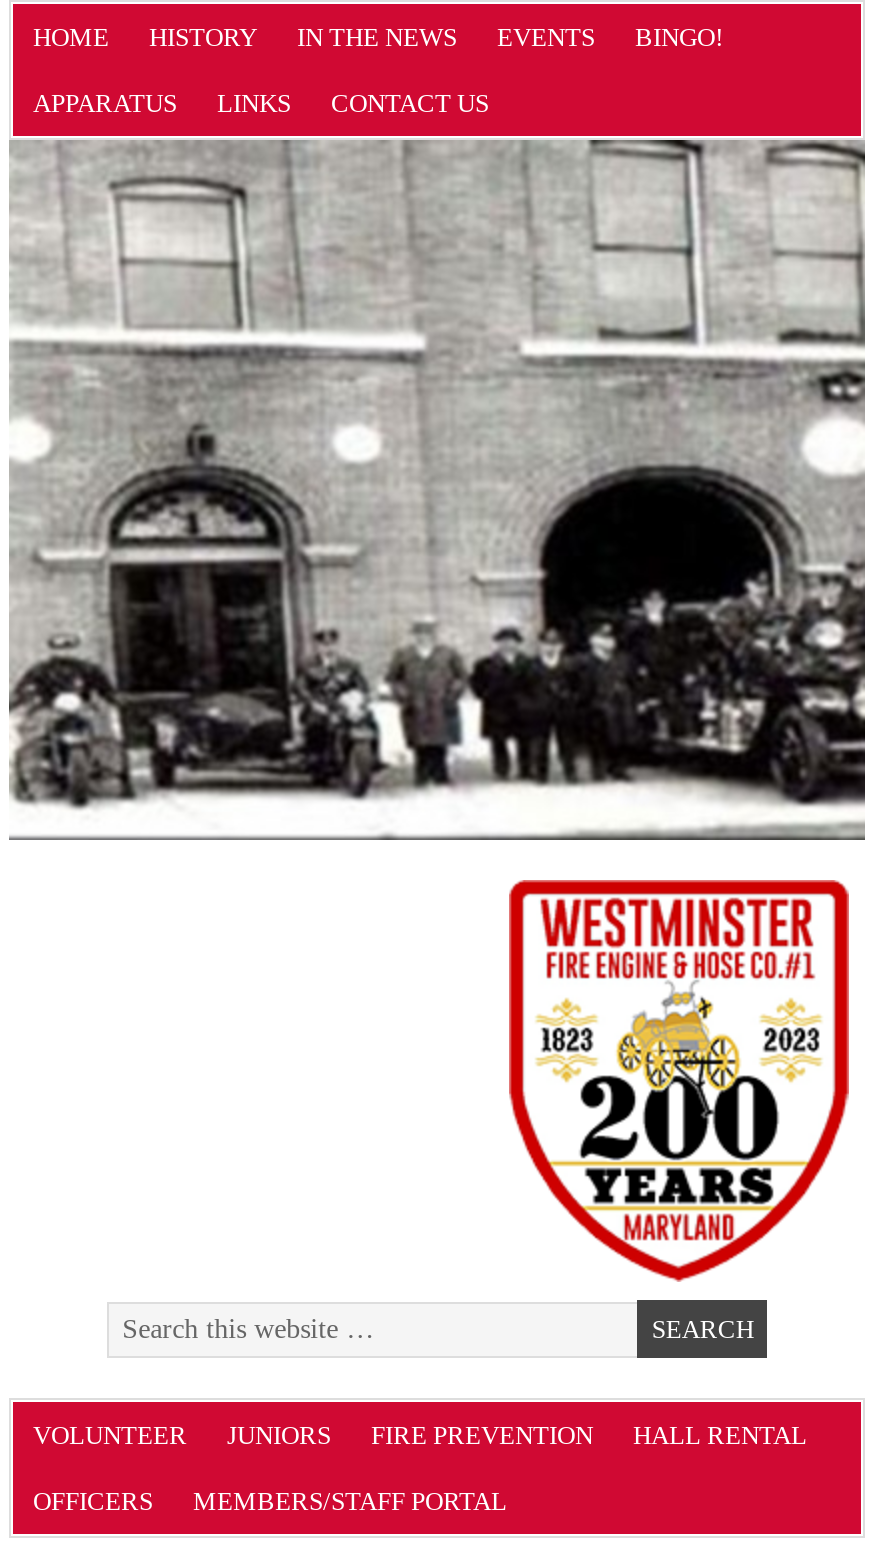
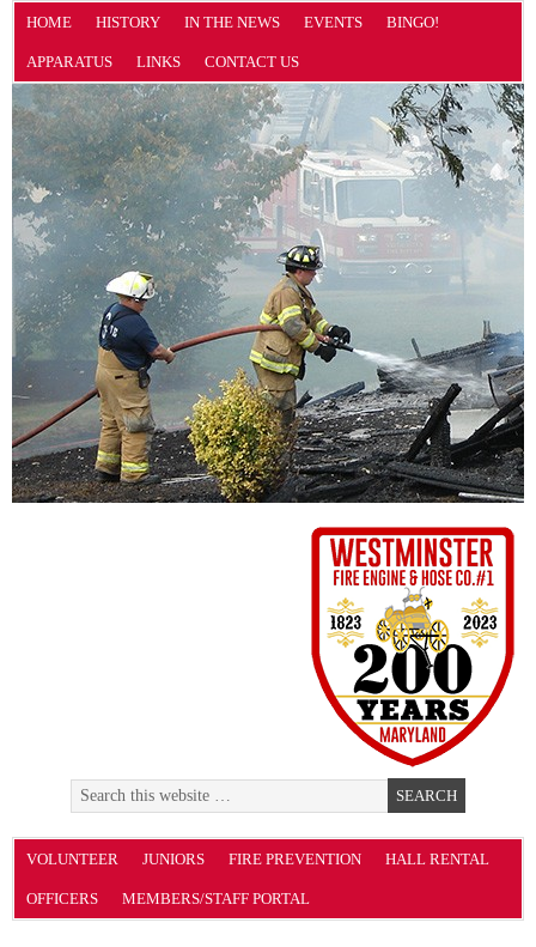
- [image]
+ [image]
